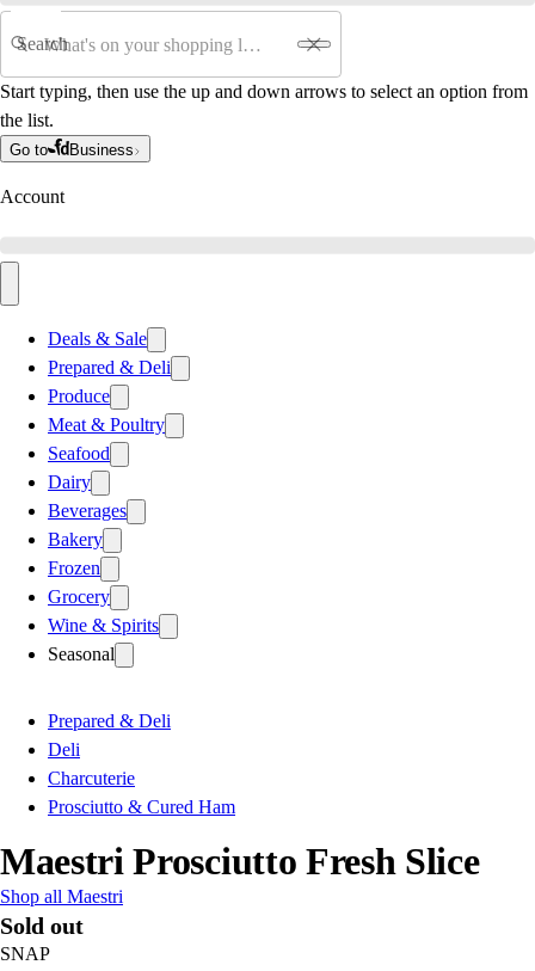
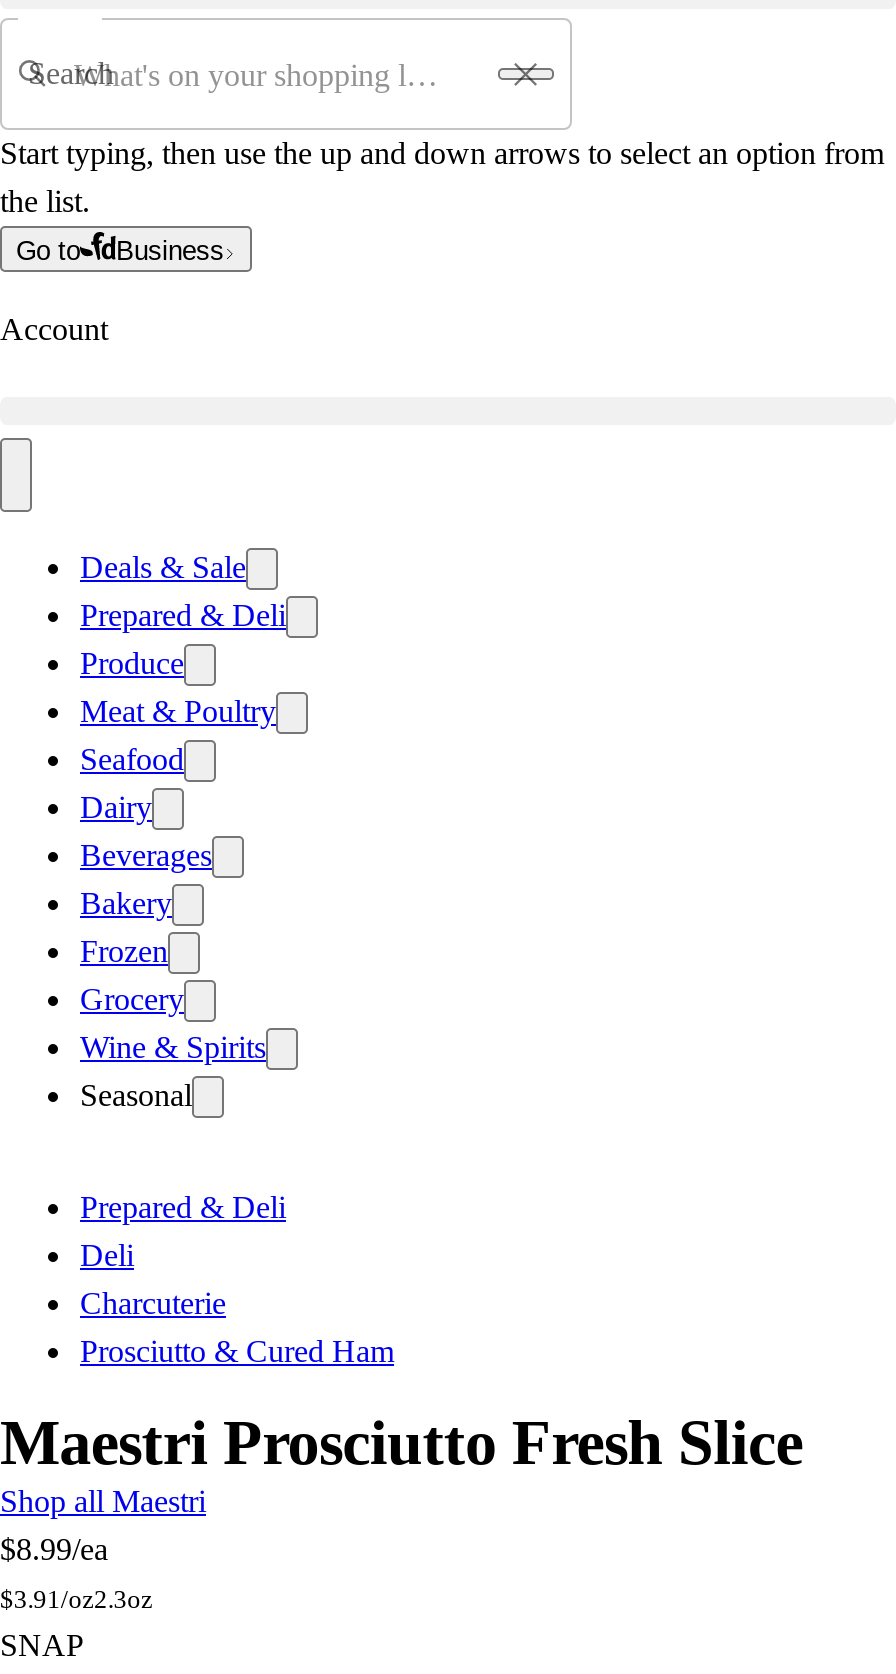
- Sold out
+ $8.99/ea
+ $3.91/oz2.3oz
